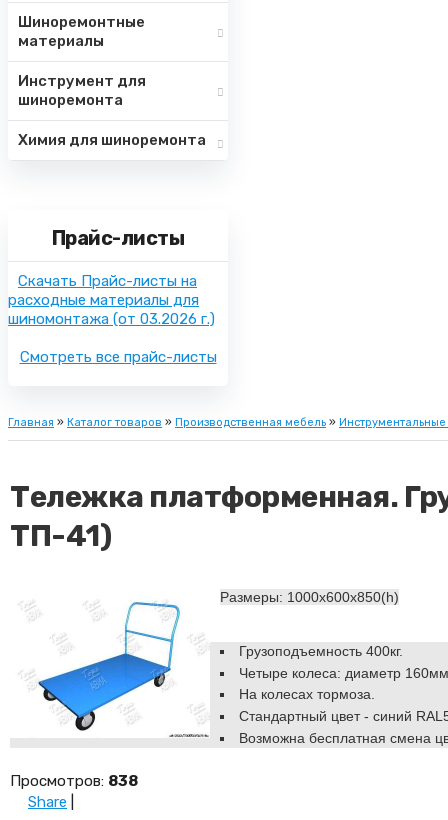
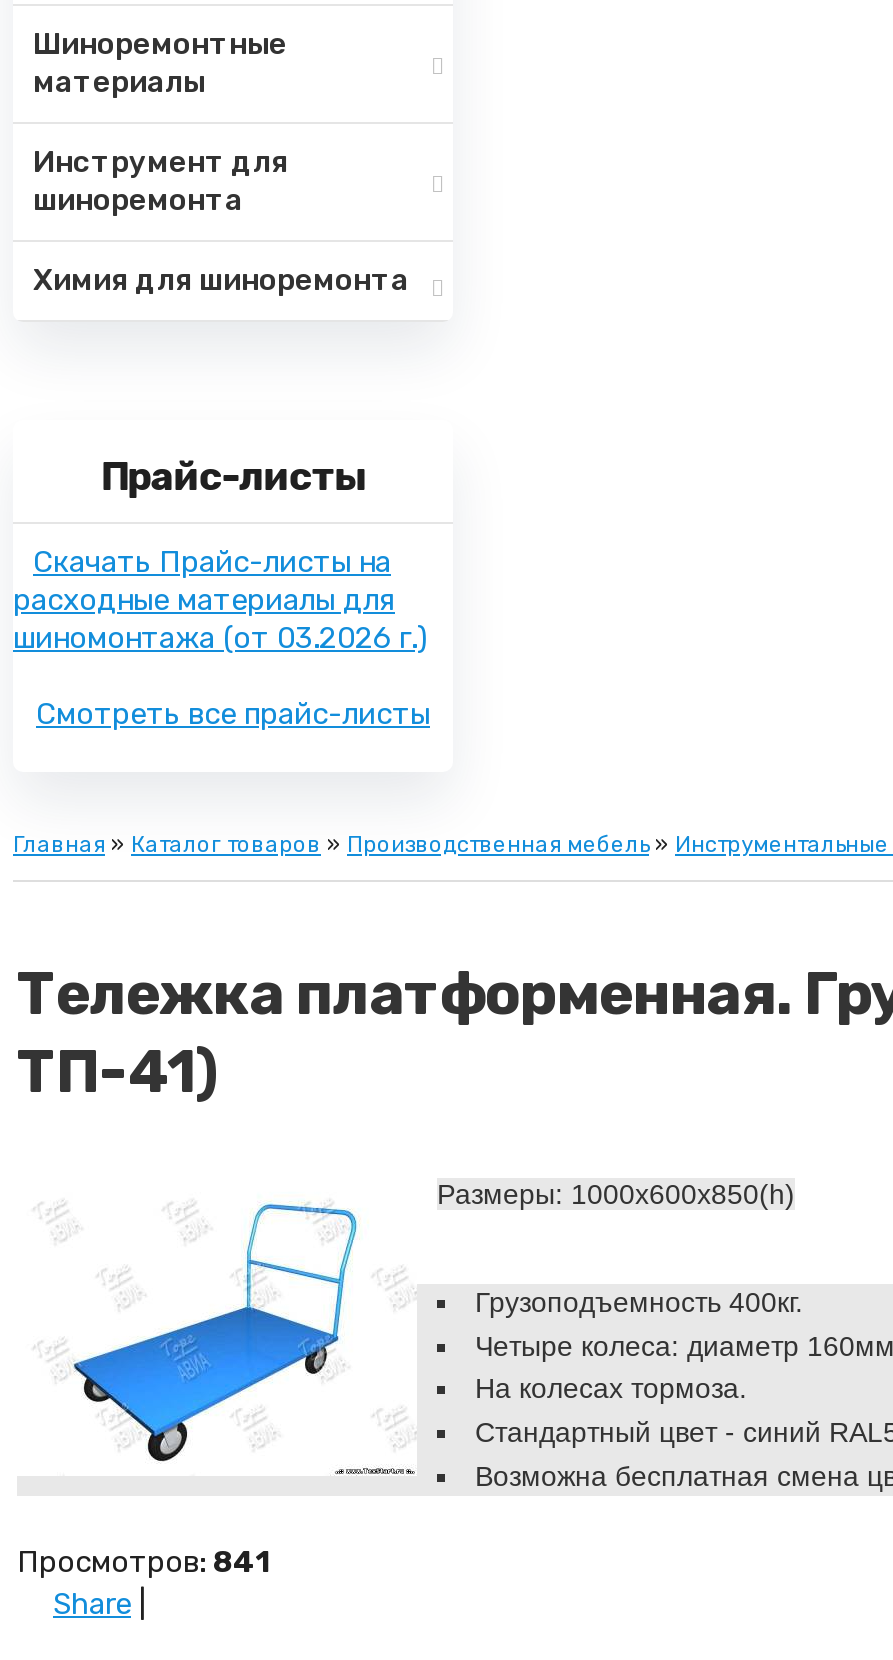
- Просмотров: 838
+ Просмотров: 841
